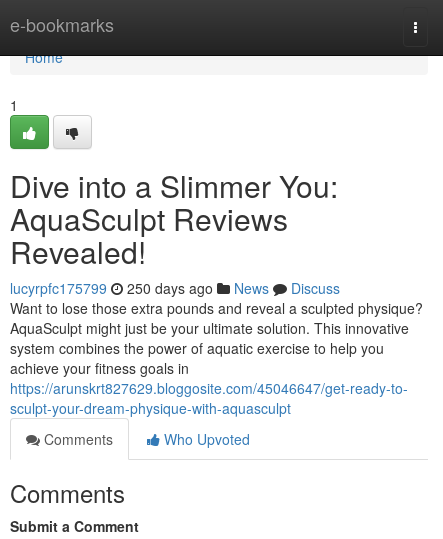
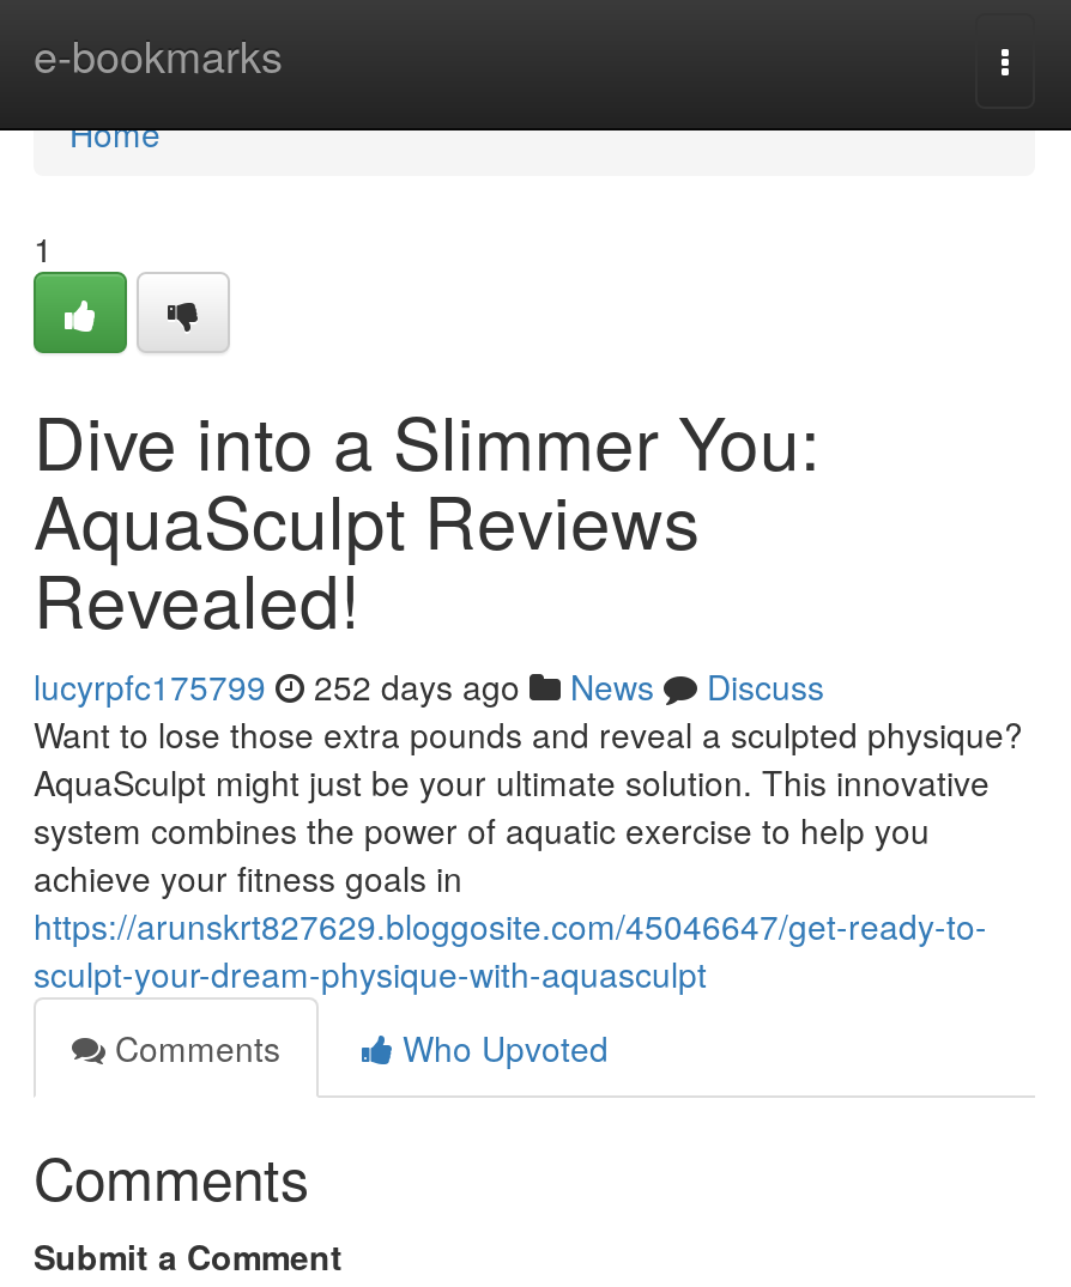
- lucyrpfc175799 250 days ago News Discuss
+ lucyrpfc175799 252 days ago News Discuss
